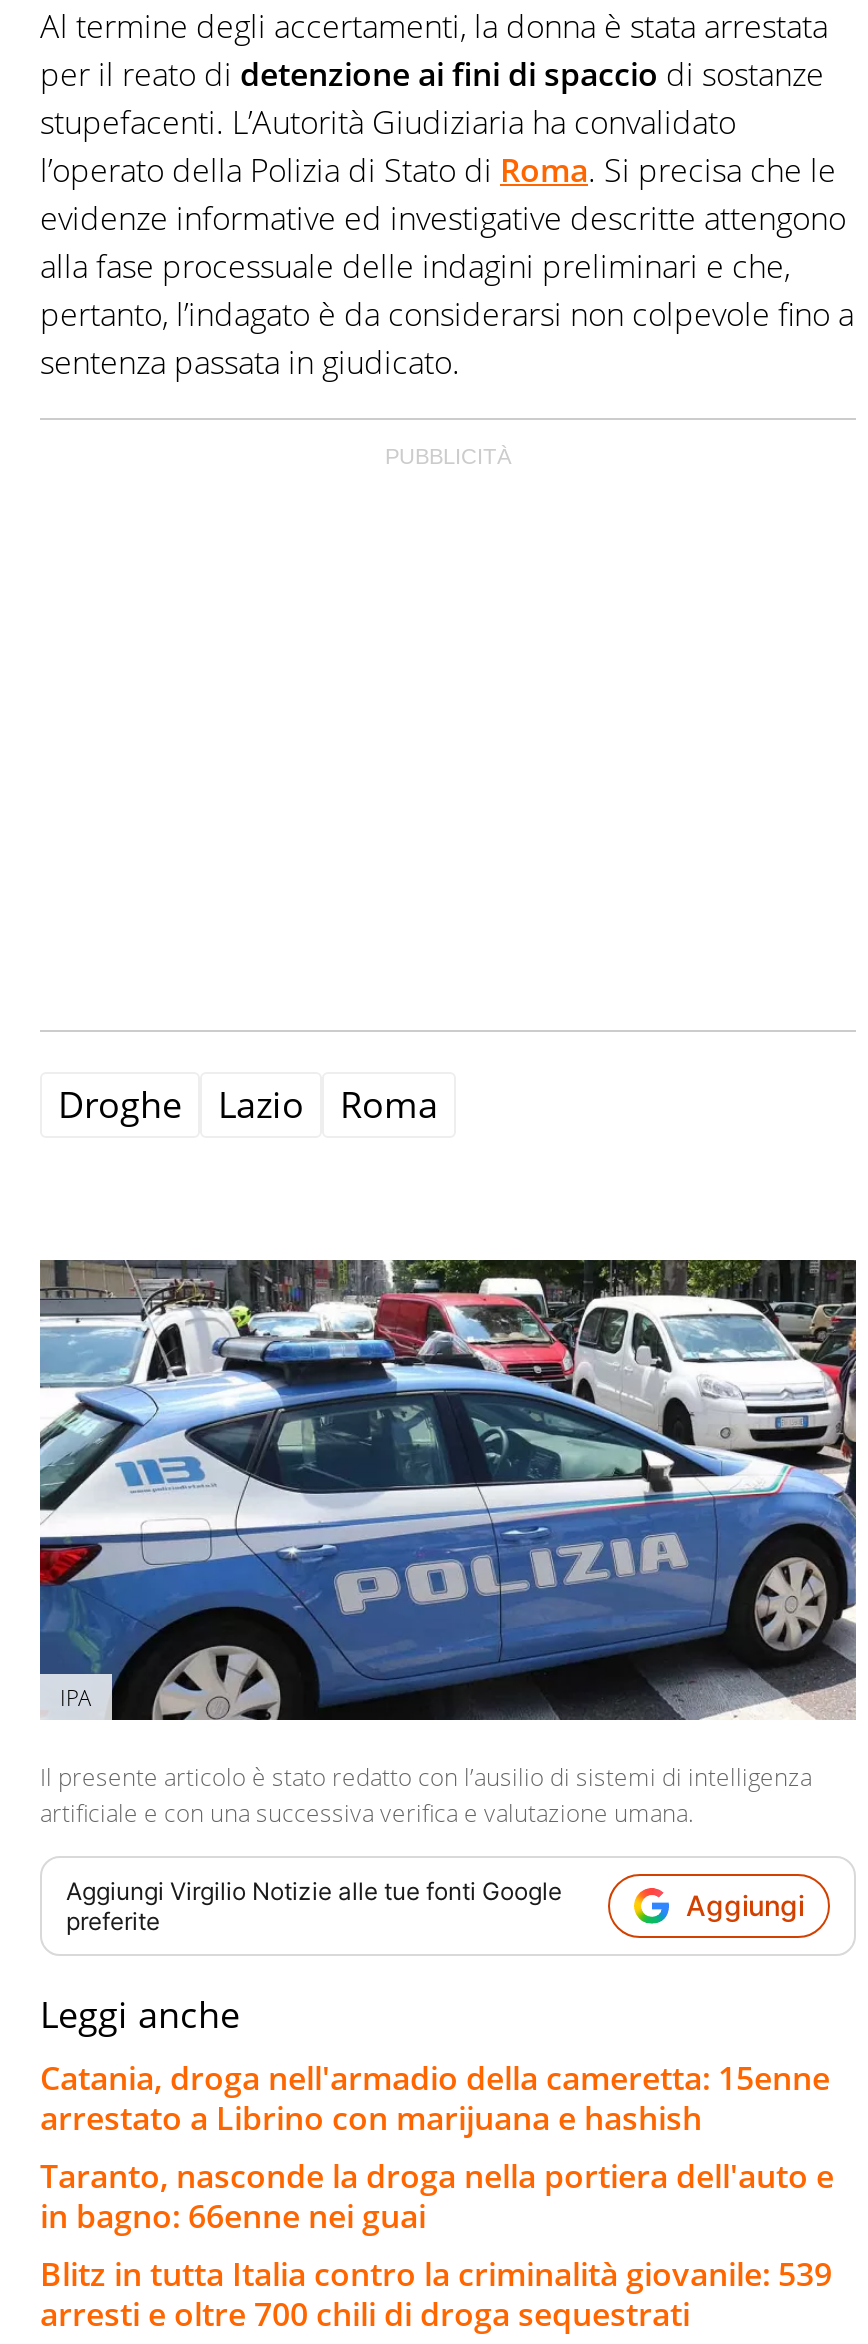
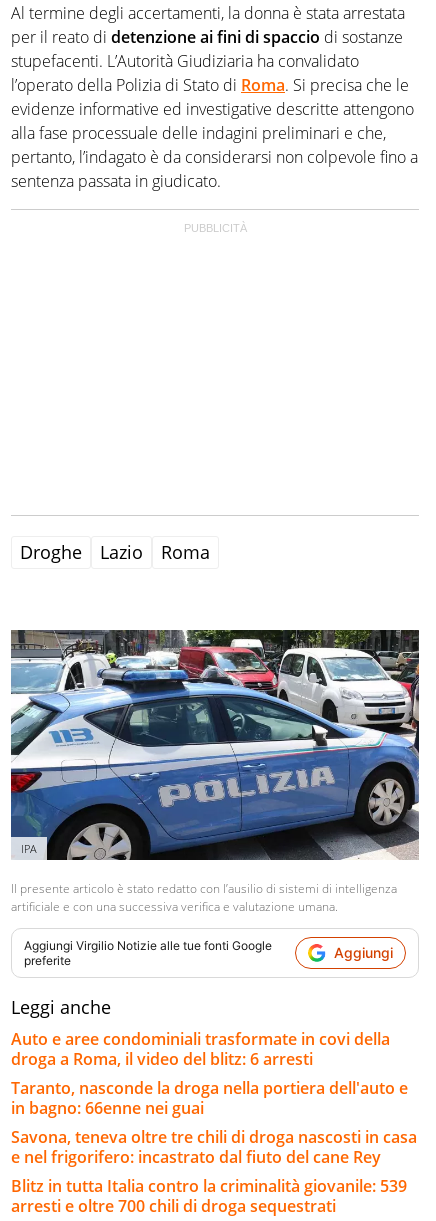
- Catania, droga nell'armadio della cameretta: 15enne
- arrestato a Librino con marijuana e hashish
+ Auto e aree condominiali trasformate in covi della
+ droga a Roma, il video del blitz: 6 arresti

+ Savona, teneva oltre tre chili di droga nascosti in casa
+ e nel frigorifero: incastrato dal fiuto del cane Rey
